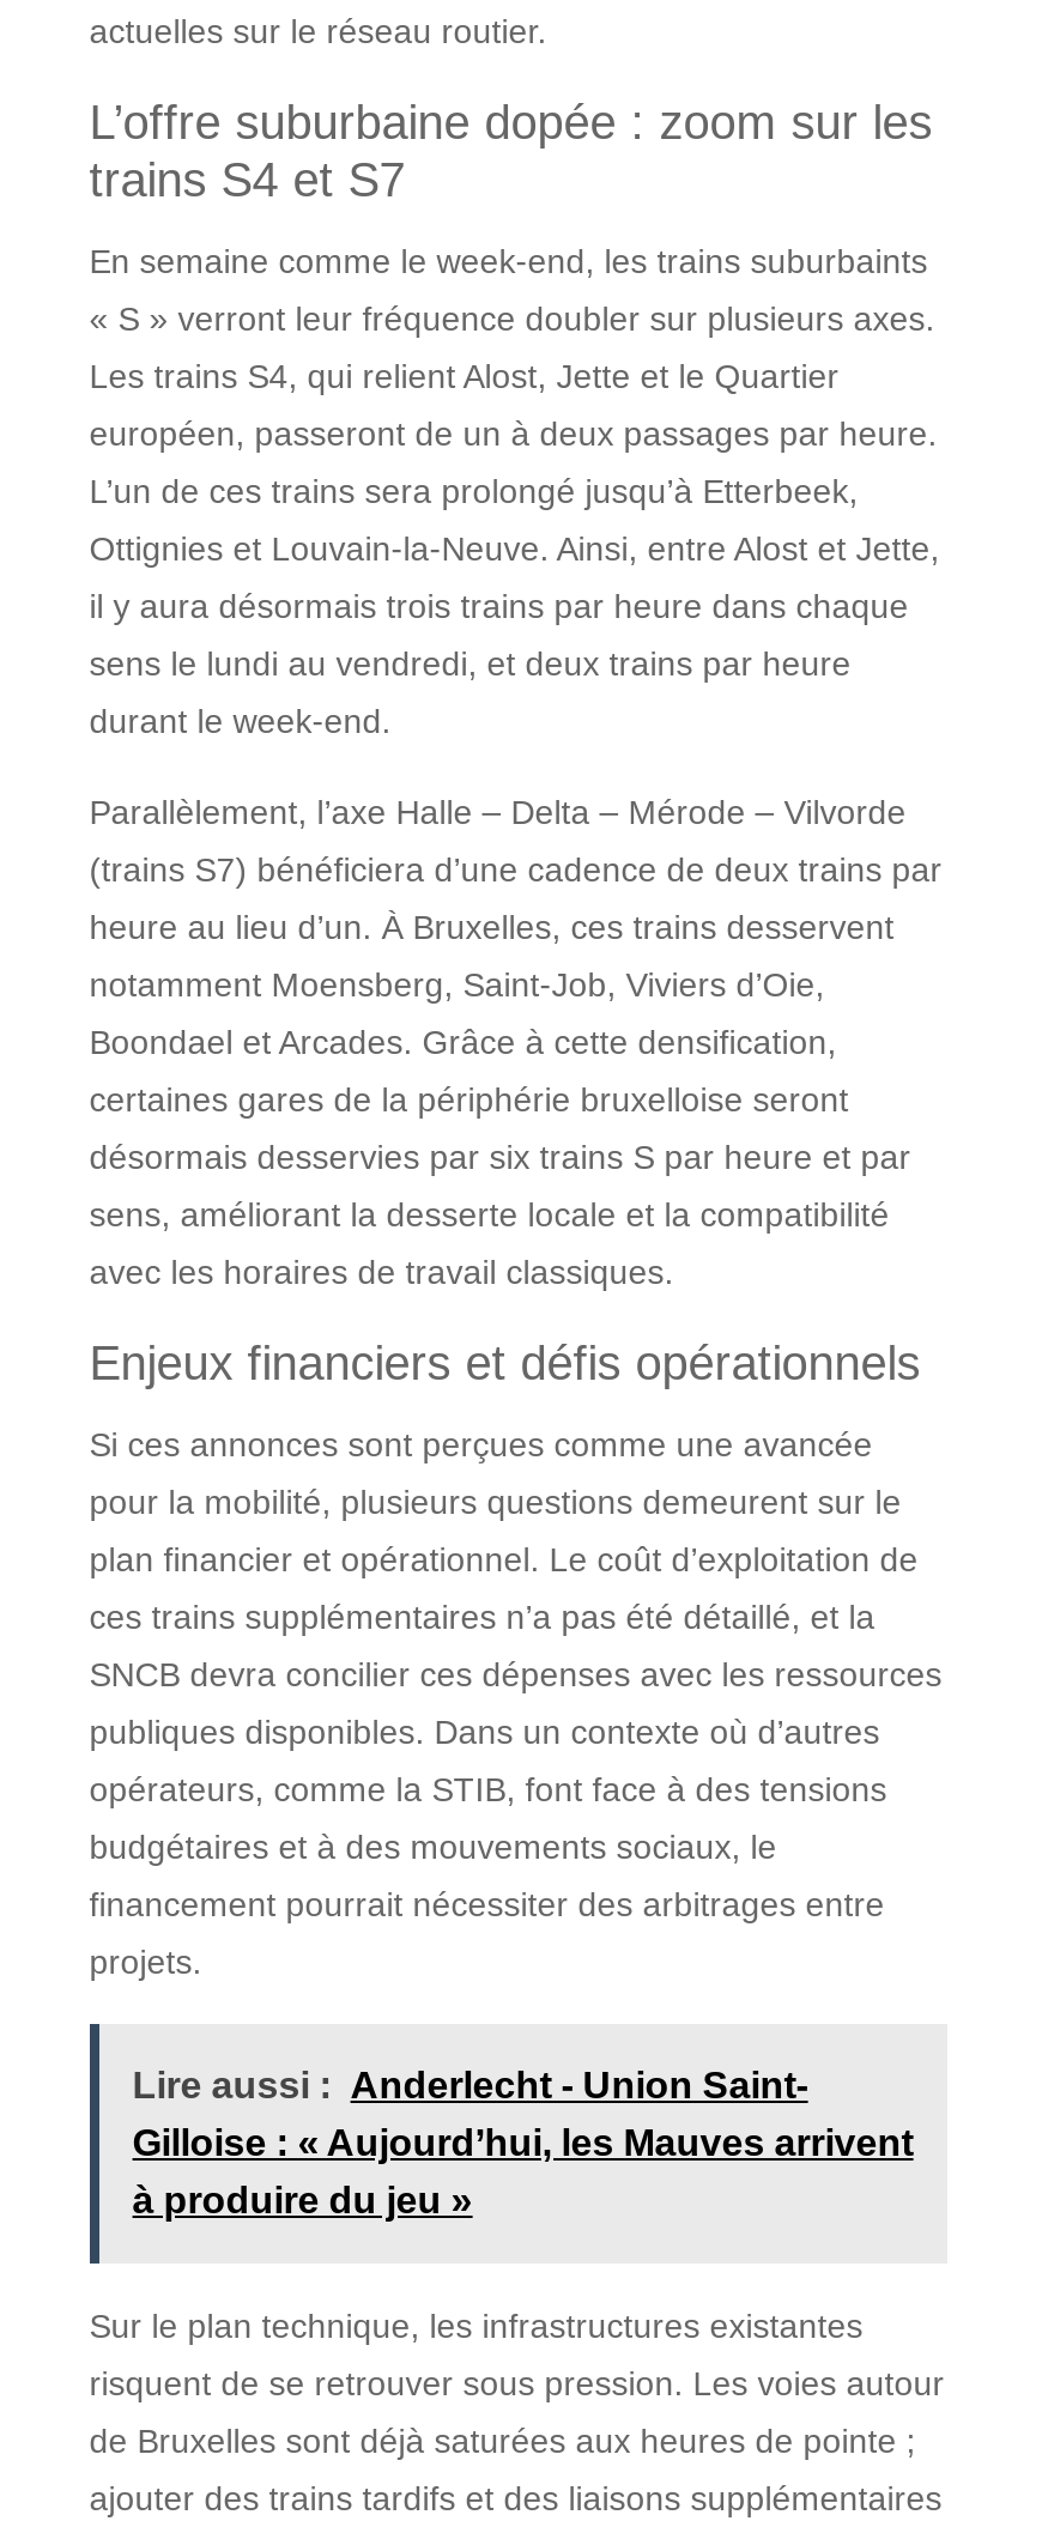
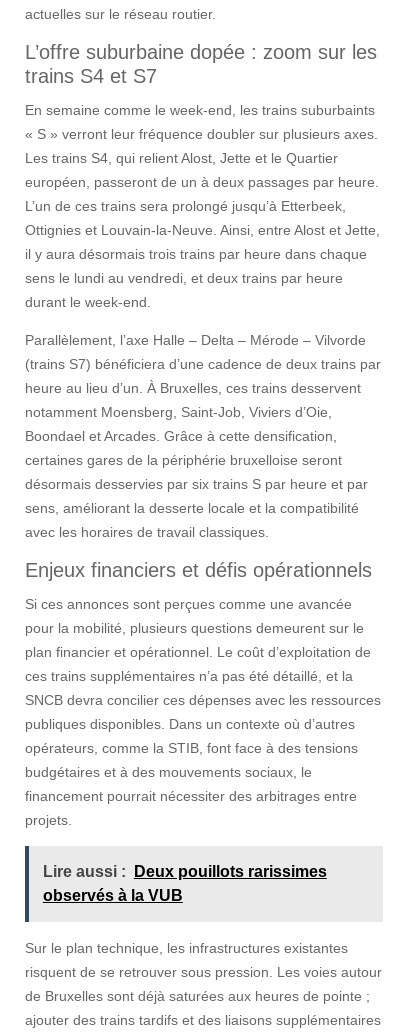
- Lire aussi : Anderlecht - Union Saint-
- Gilloise : « Aujourd’hui, les Mauves arrivent
- à produire du jeu »
+ Lire aussi : Deux pouillots rarissimes
+ observés à la VUB
